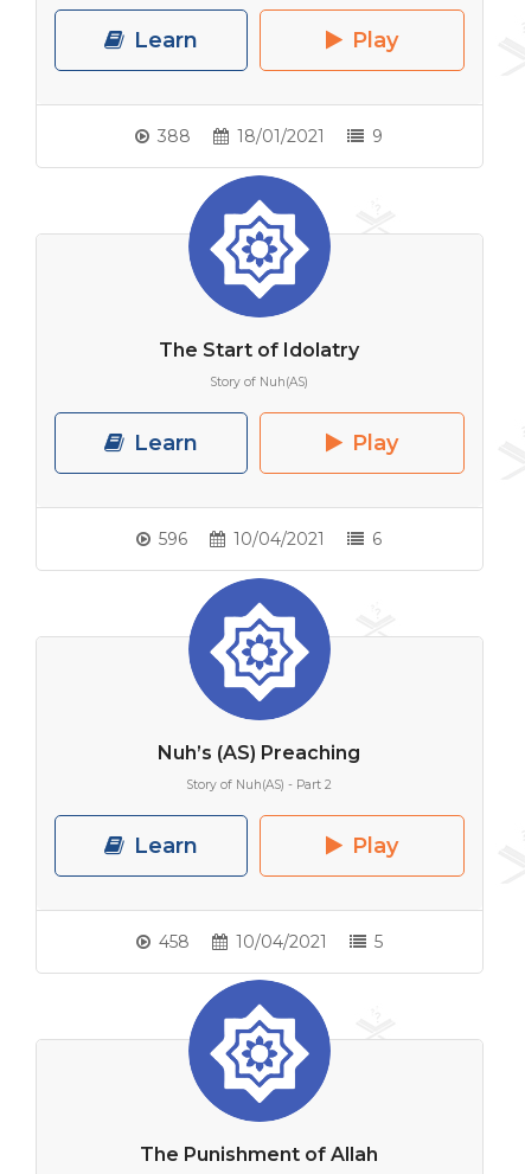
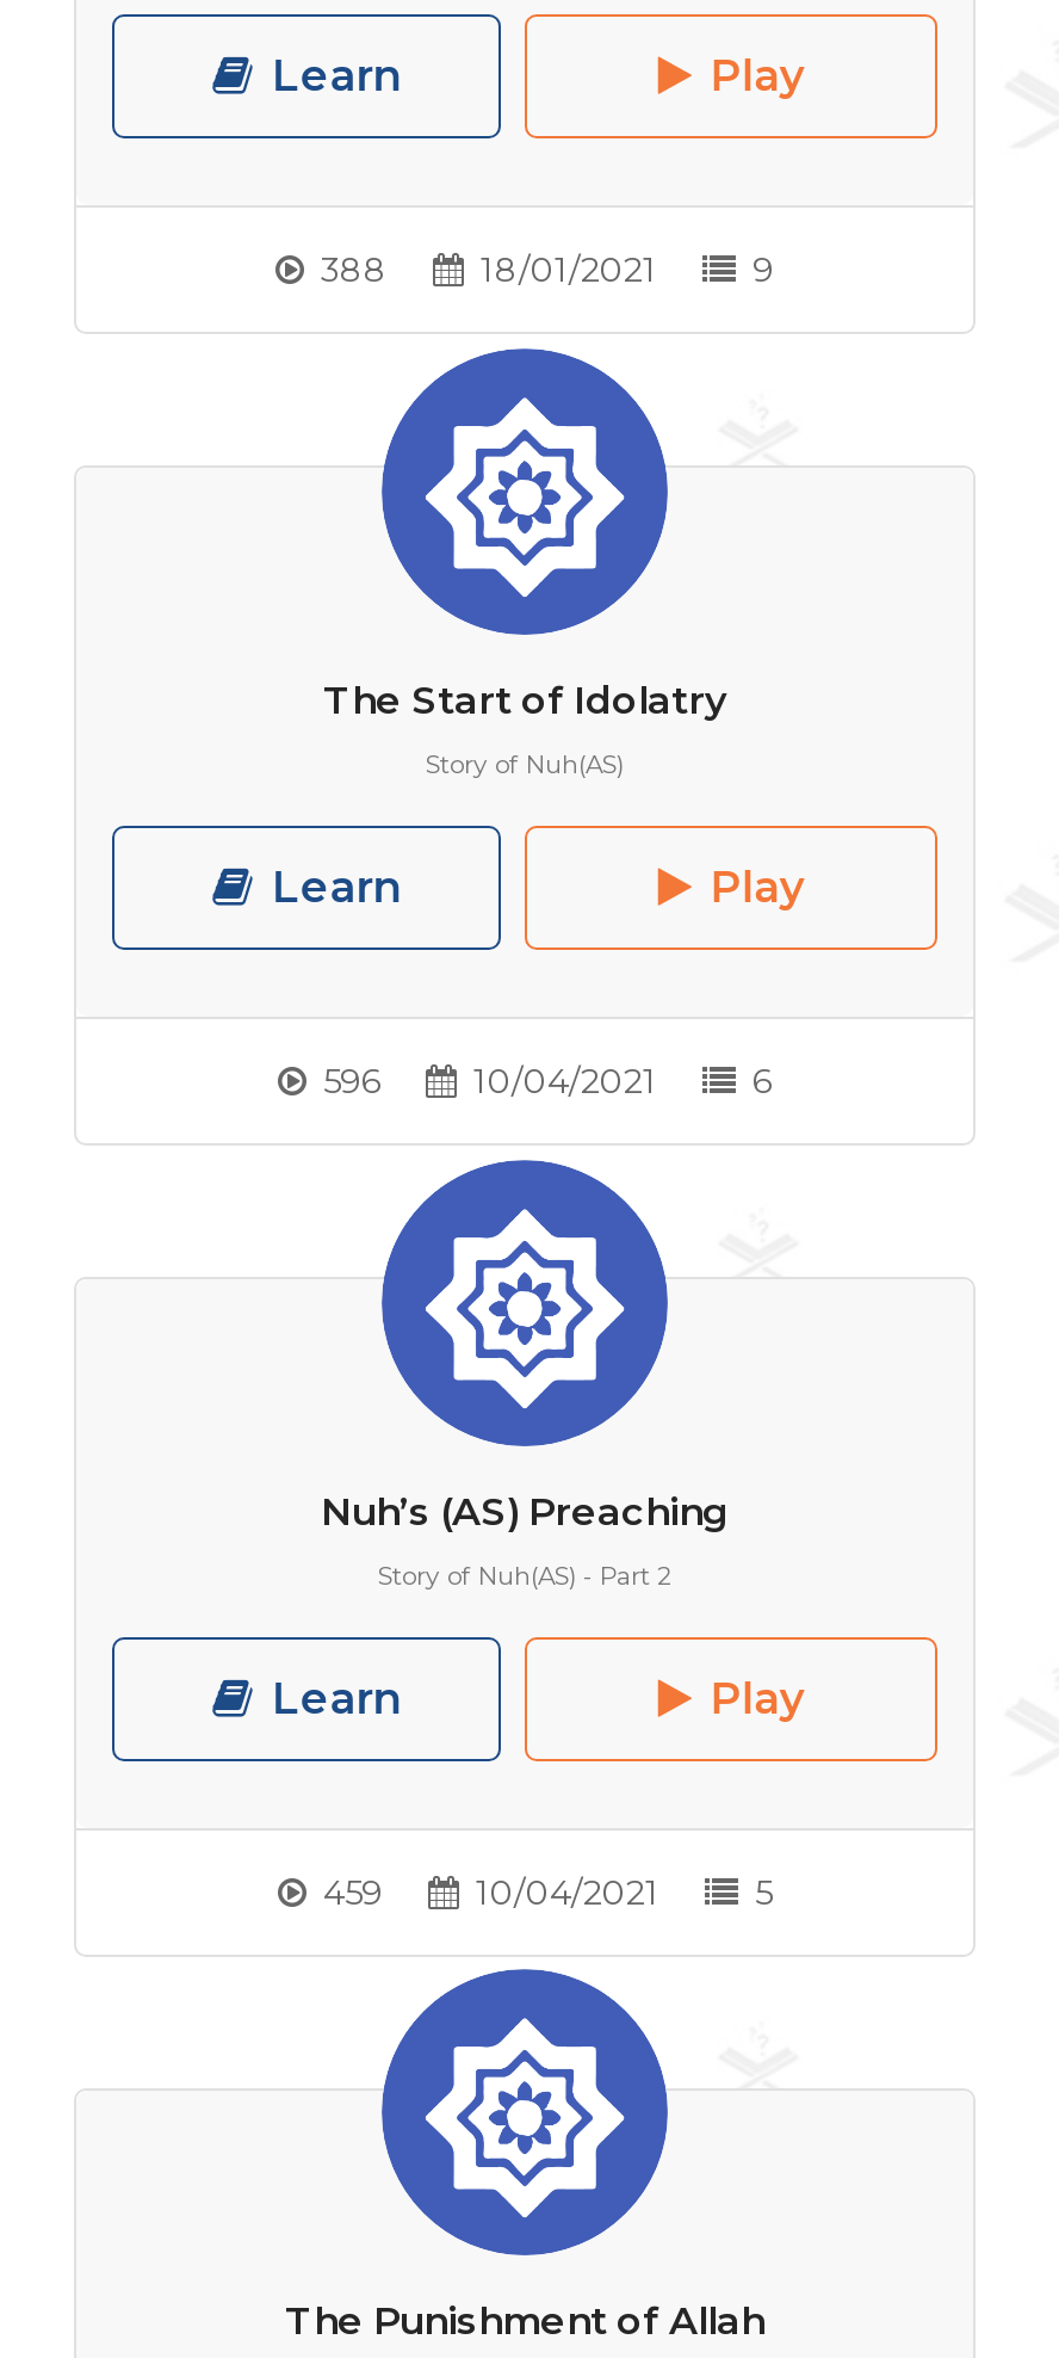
- 458 10/04/2021 5
+ 459 10/04/2021 5
